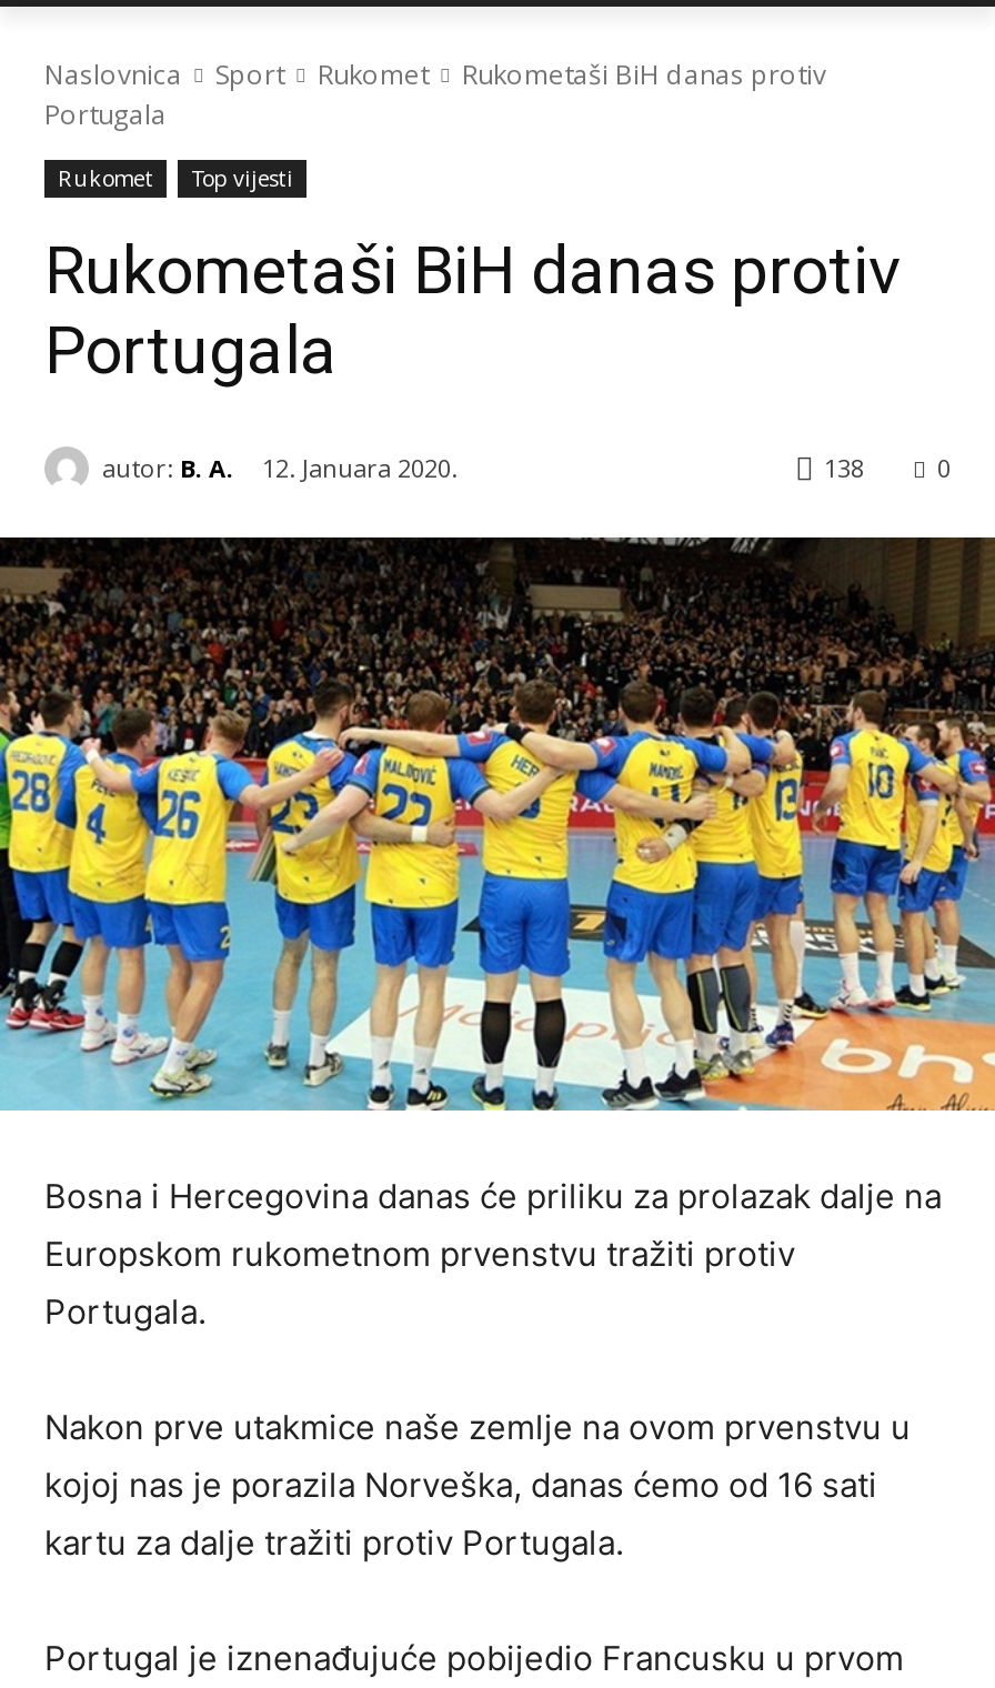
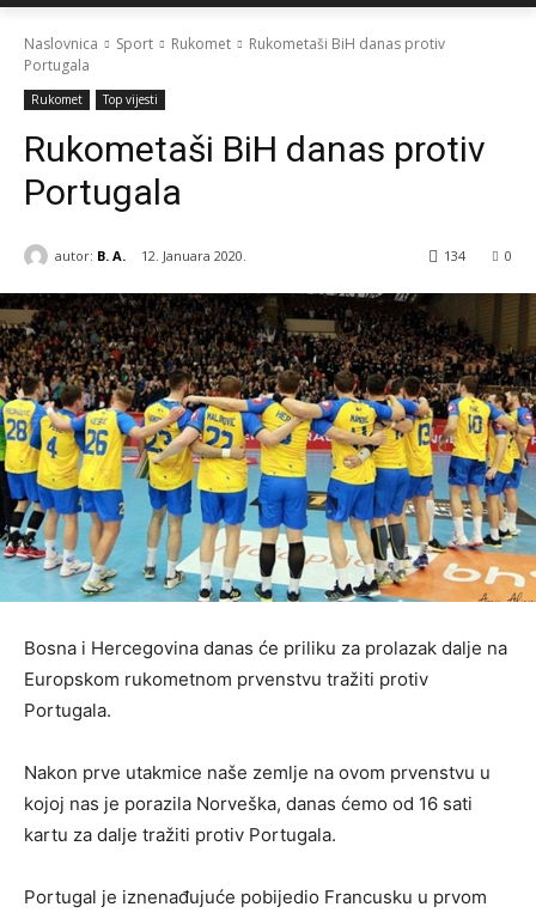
- 138
+ 134
